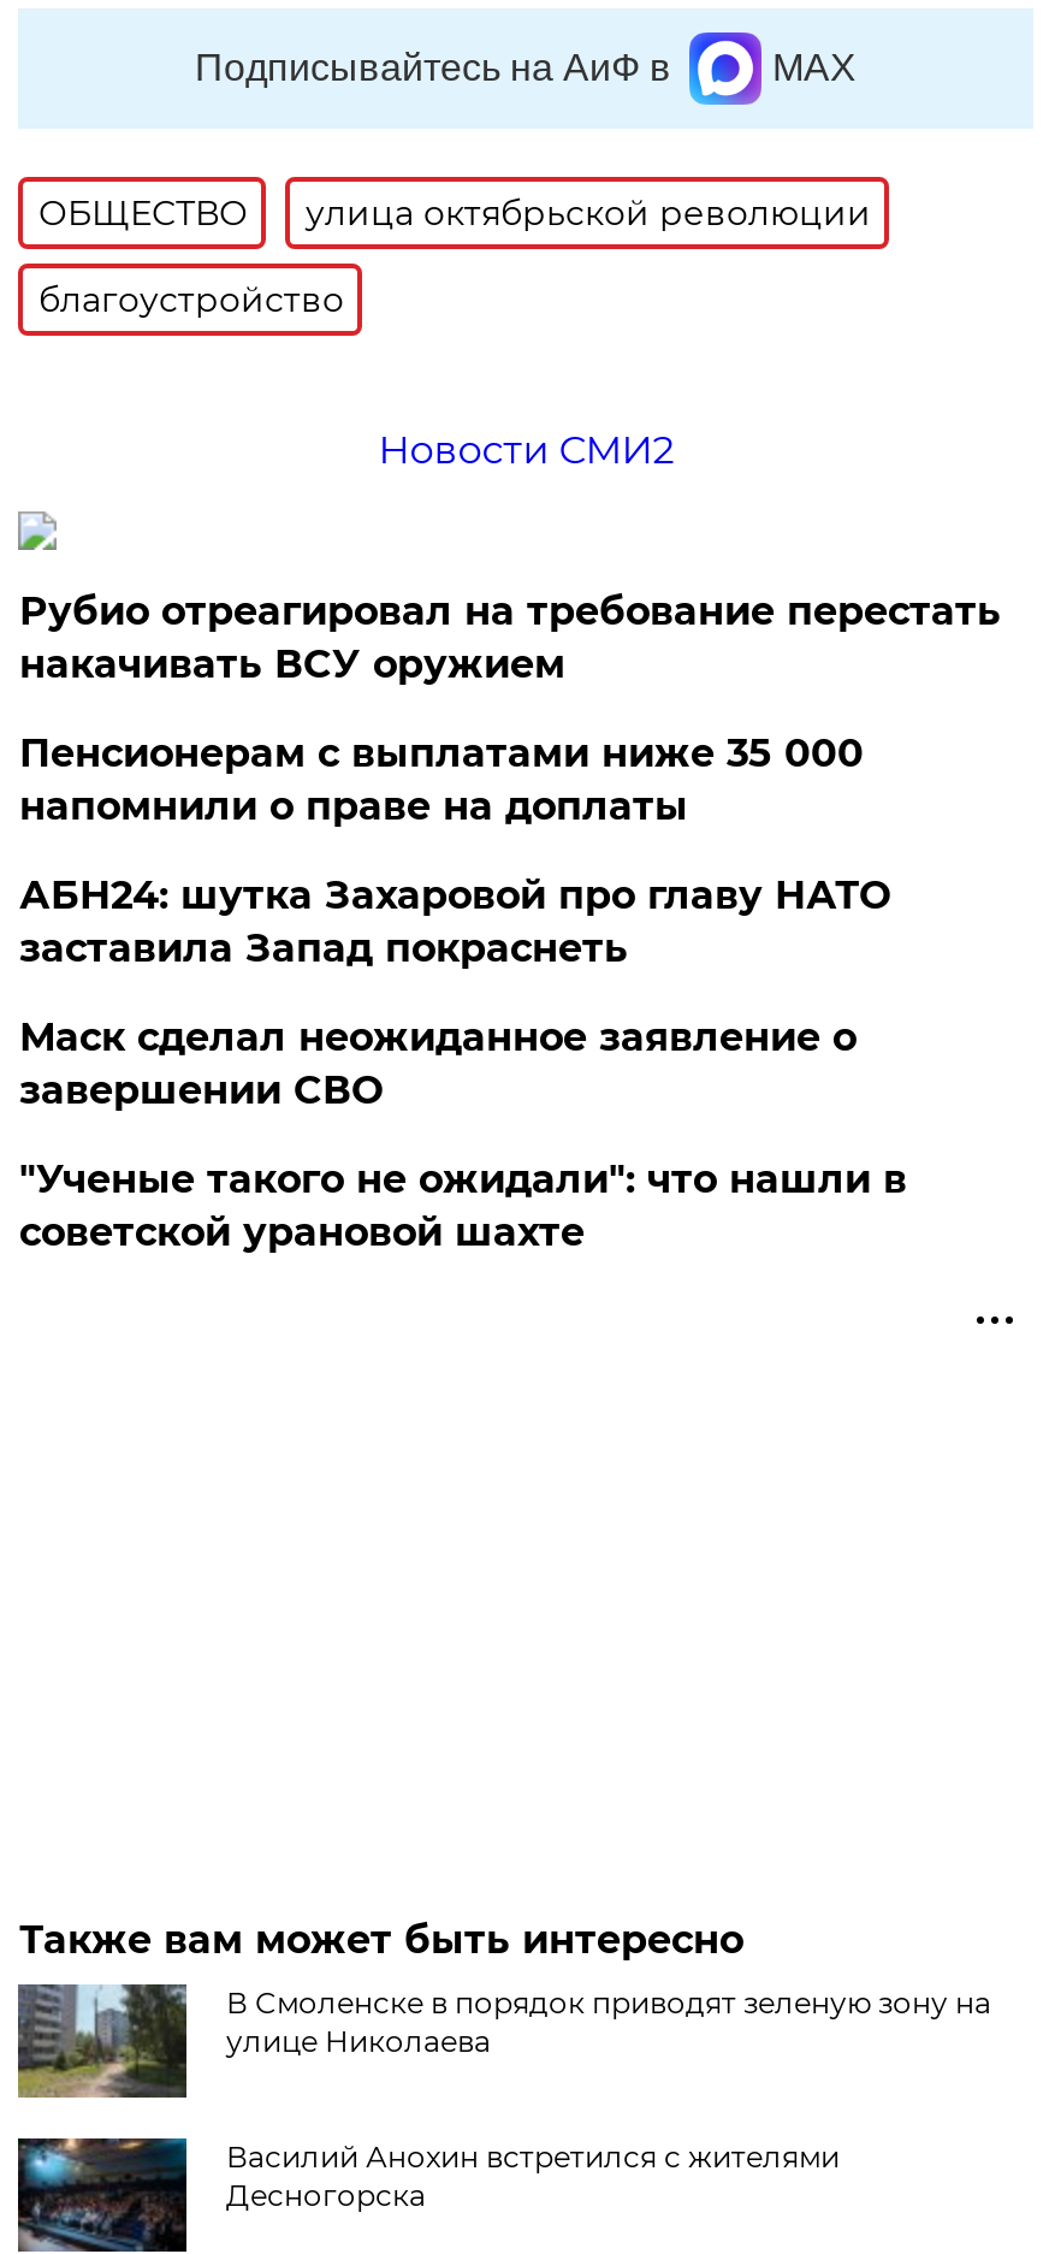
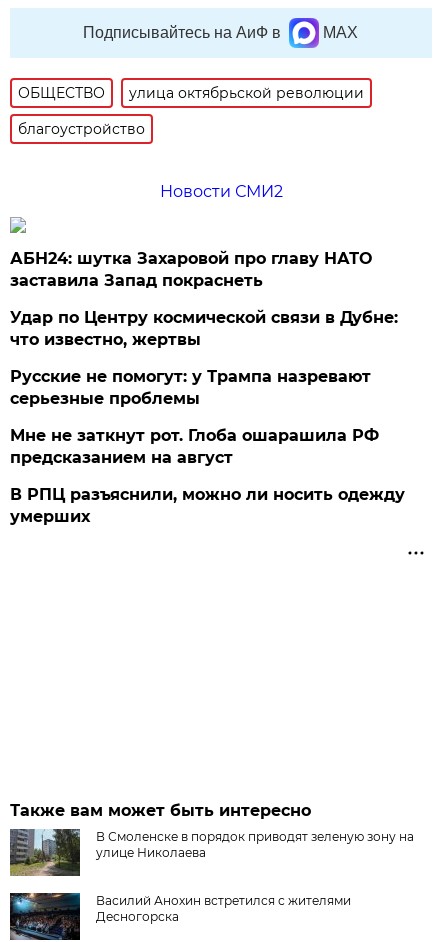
- Рубио отреагировал на требование перестать
- накачивать ВСУ оружием
- Пенсионерам с выплатами ниже 35 000
- напомнили о праве на доплаты

moved up: АБН24: шутка Захаровой про главу НАТО | заставила Запад покраснеть

- Маск сделал неожиданное заявление о
- завершении СВО
- "Ученые такого не ожидали": что нашли в
- советской урановой шахте
+ Удар по Центру космической связи в Дубне:
+ что известно, жертвы
+ Русские не помогут: у Трампа назревают
+ серьезные проблемы
+ Мне не заткнут рот. Глоба ошарашила РФ
+ предсказанием на август
+ В РПЦ разъяснили, можно ли носить одежду
+ умерших
